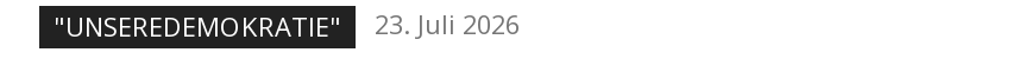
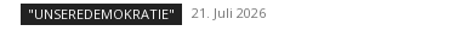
- "UNSEREDEMOKRATIE" 23. Juli 2026
+ "UNSEREDEMOKRATIE" 21. Juli 2026
